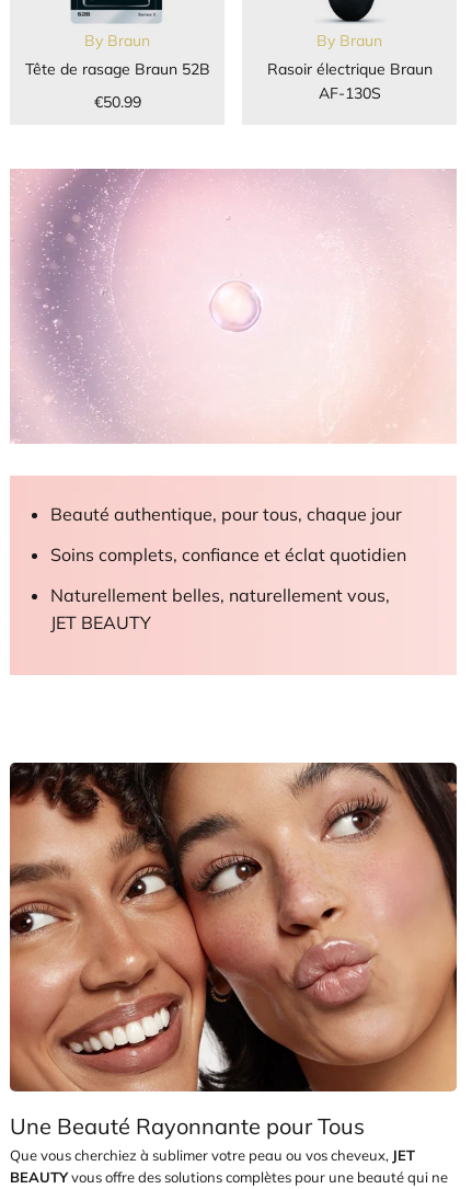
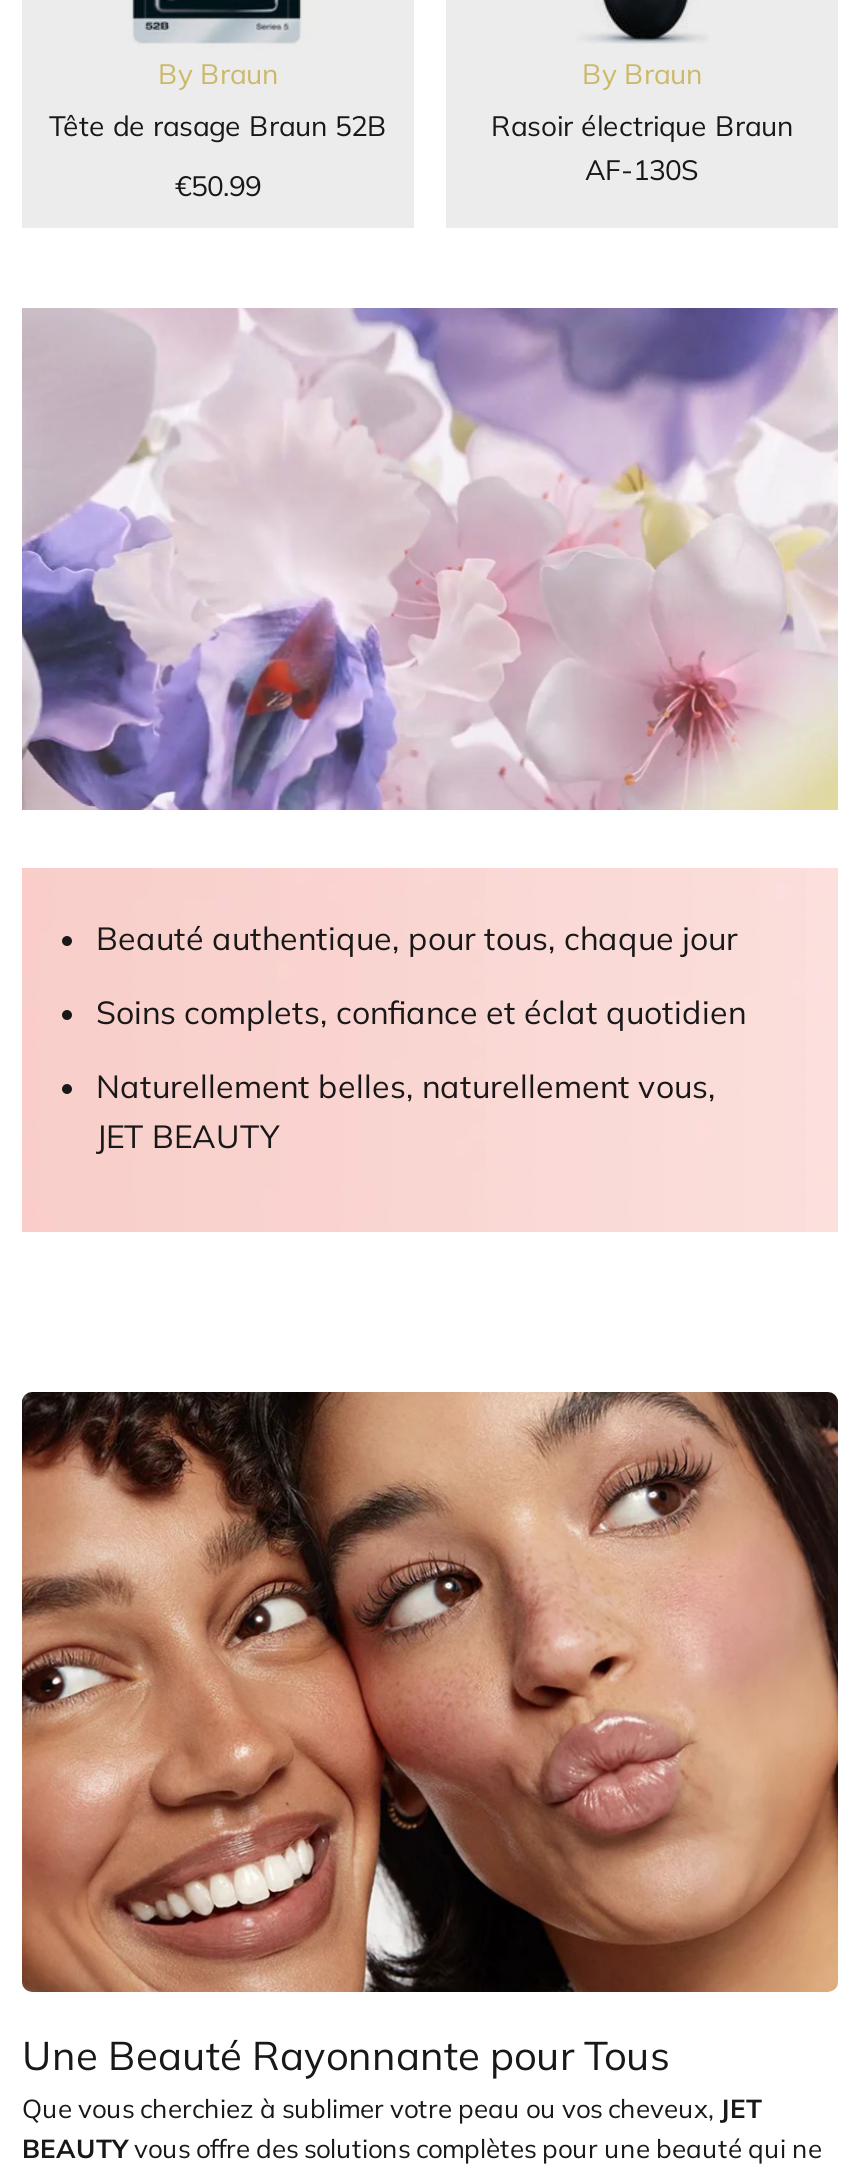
- [image]
+ [image]
